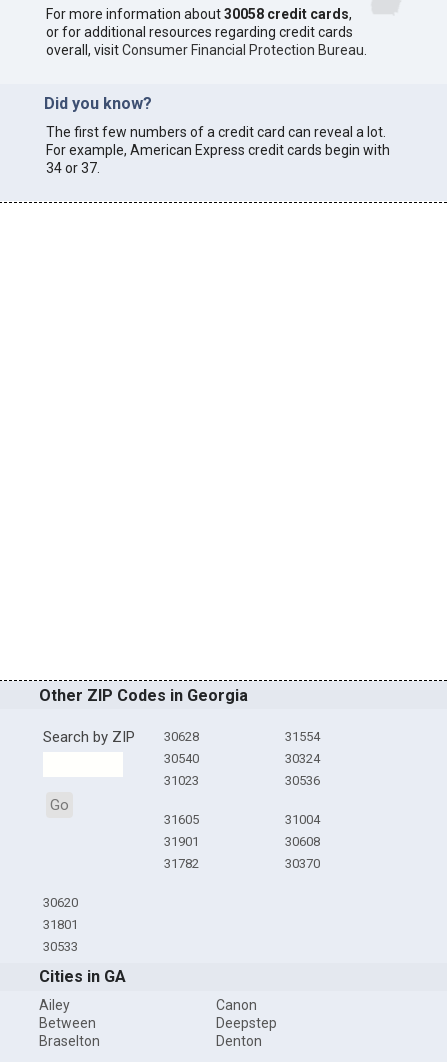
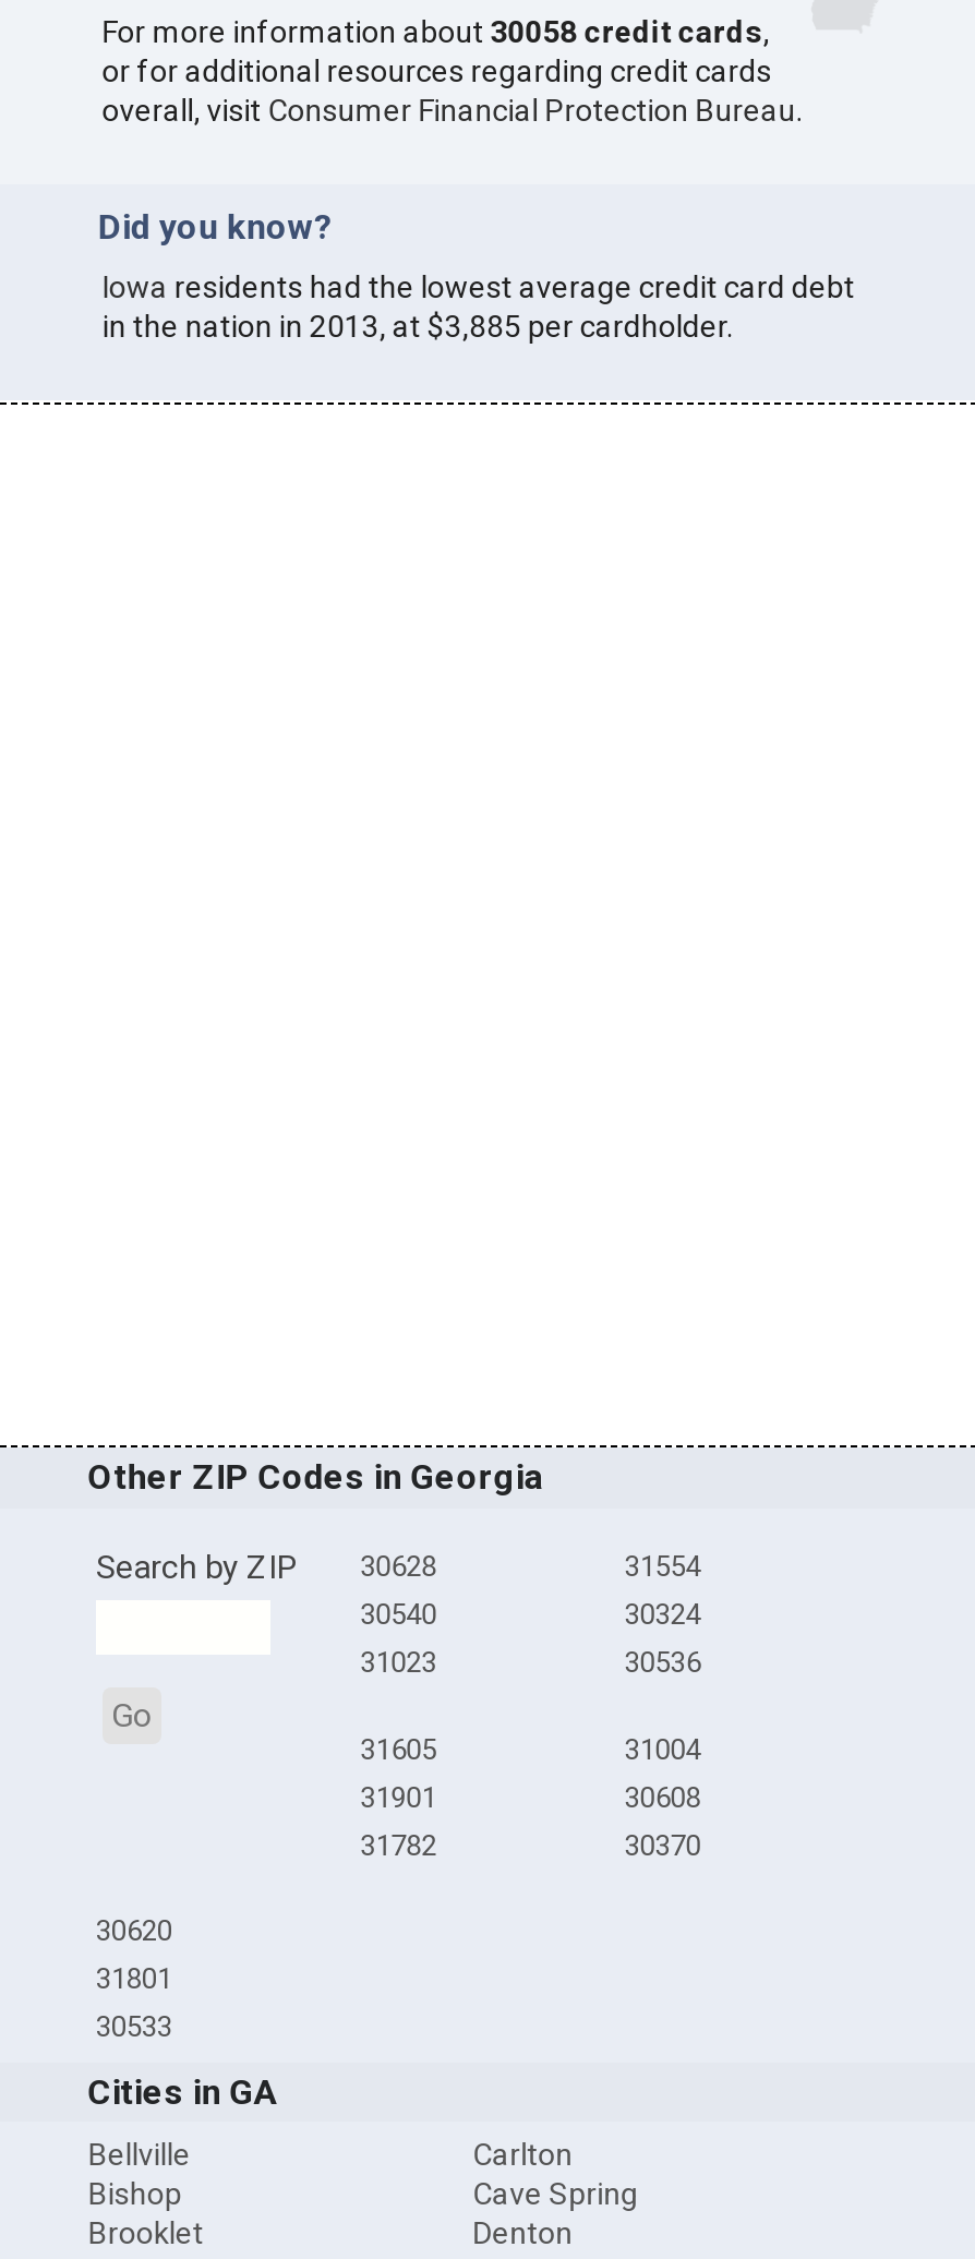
- The first few numbers of a credit card can reveal a lot.
- For example, American Express credit cards begin with
- 34 or 37.
+ Iowa residents had the lowest average credit card debt
+ in the nation in 2013, at $3,885 per cardholder.

- Ailey
- Between
- Braselton
+ Bellville
+ Bishop
+ Brooklet

- Canon
- Deepstep
+ Carlton
+ Cave Spring
